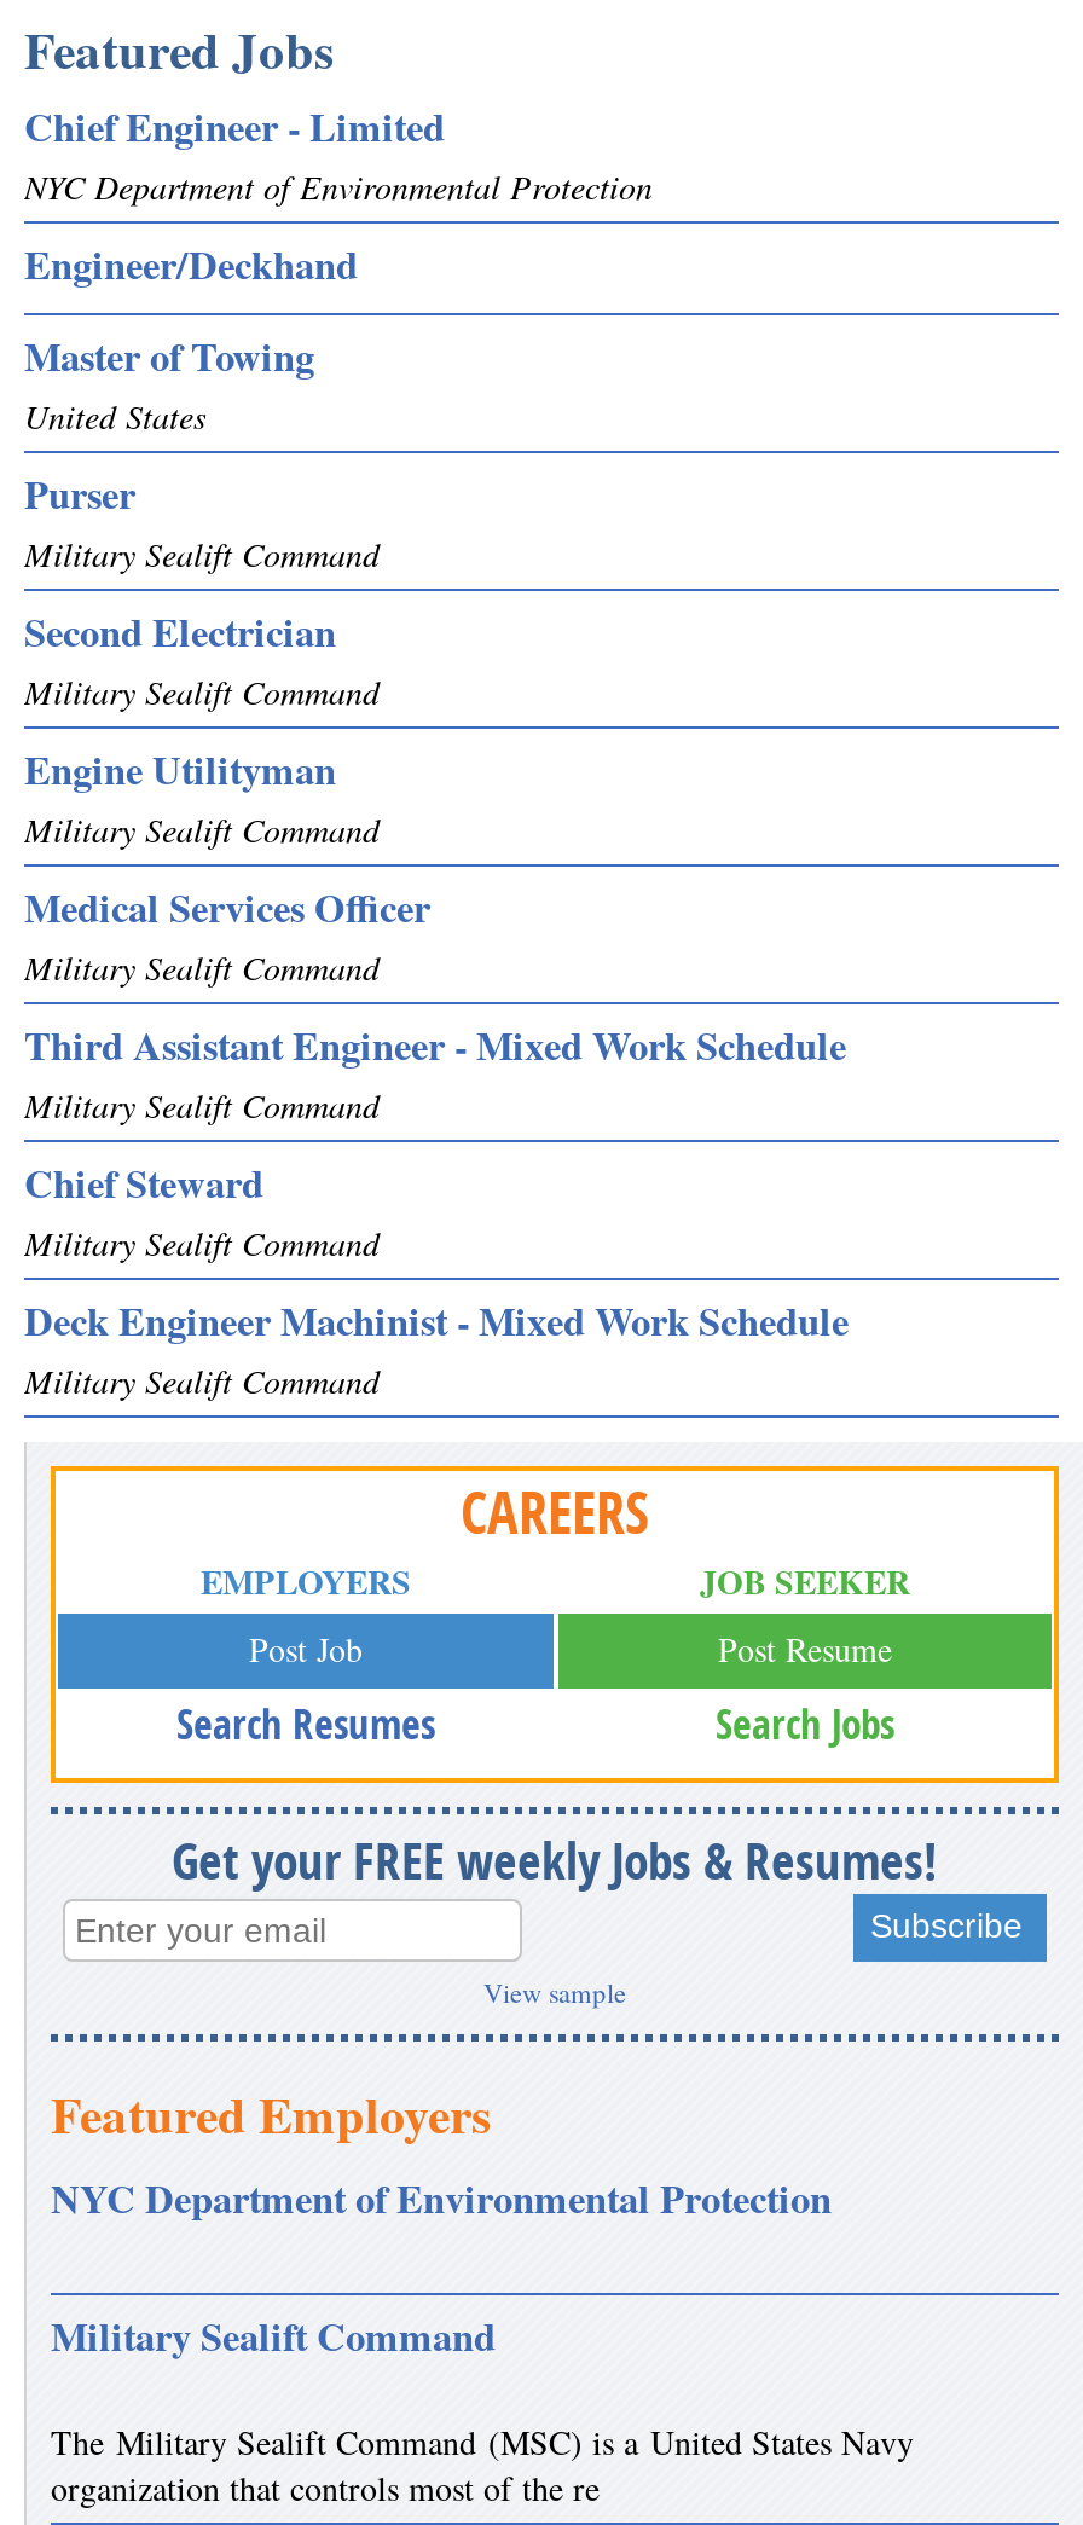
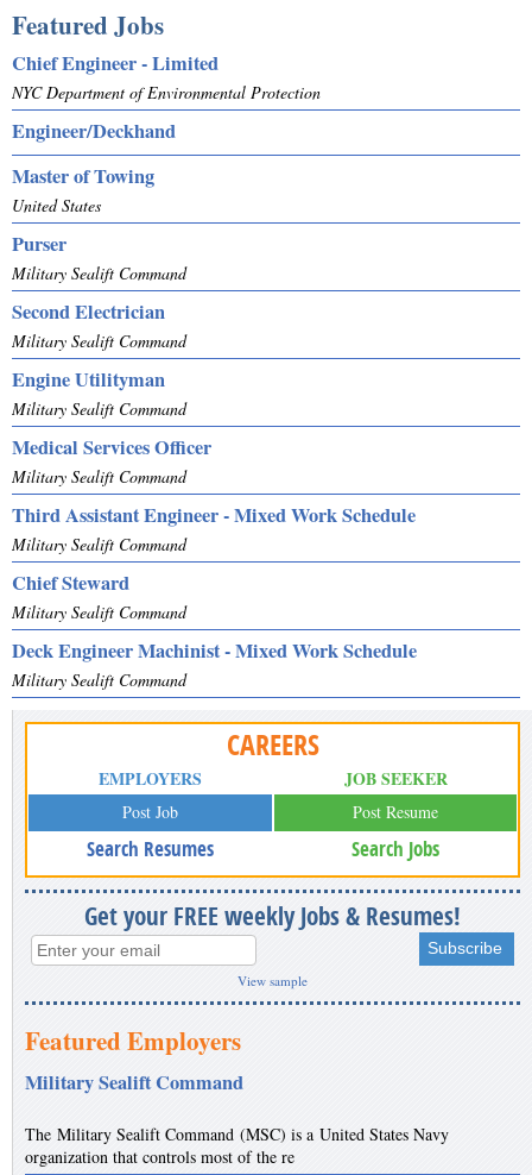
- NYC Department of Environmental Protection
